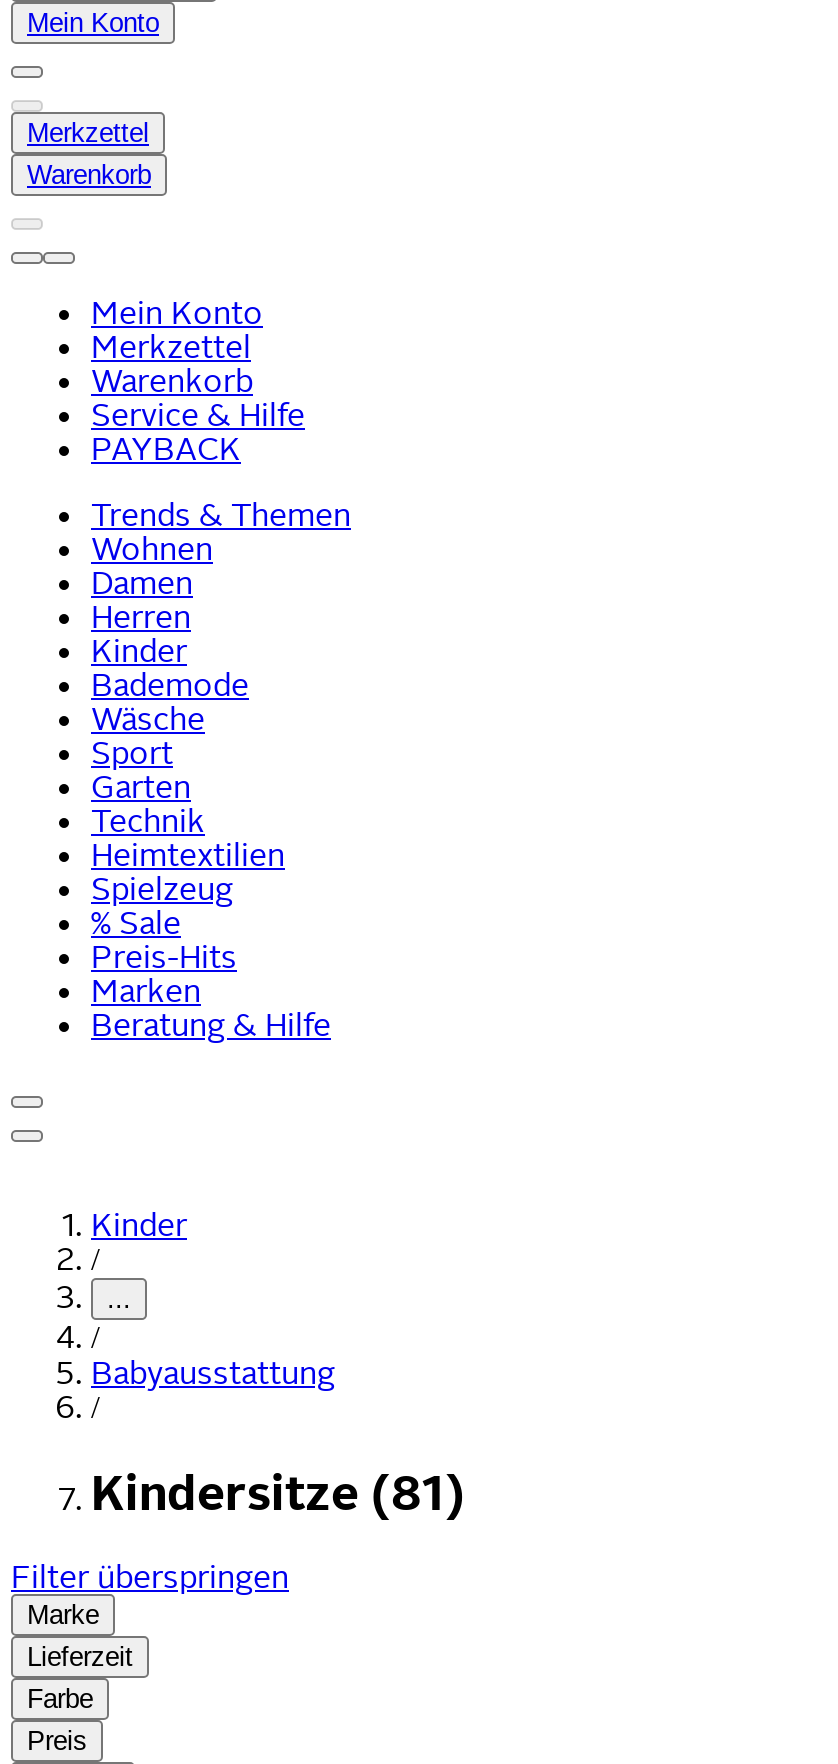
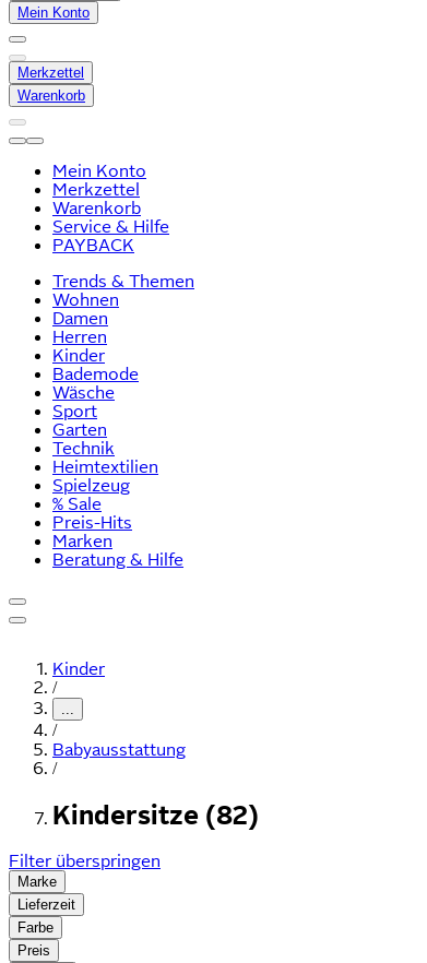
- Kindersitze (81)
+ Kindersitze (82)
